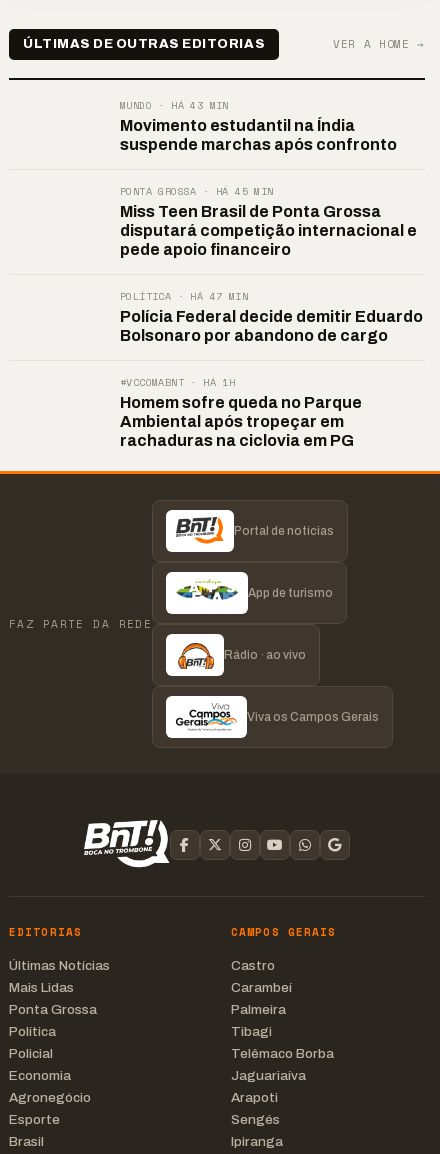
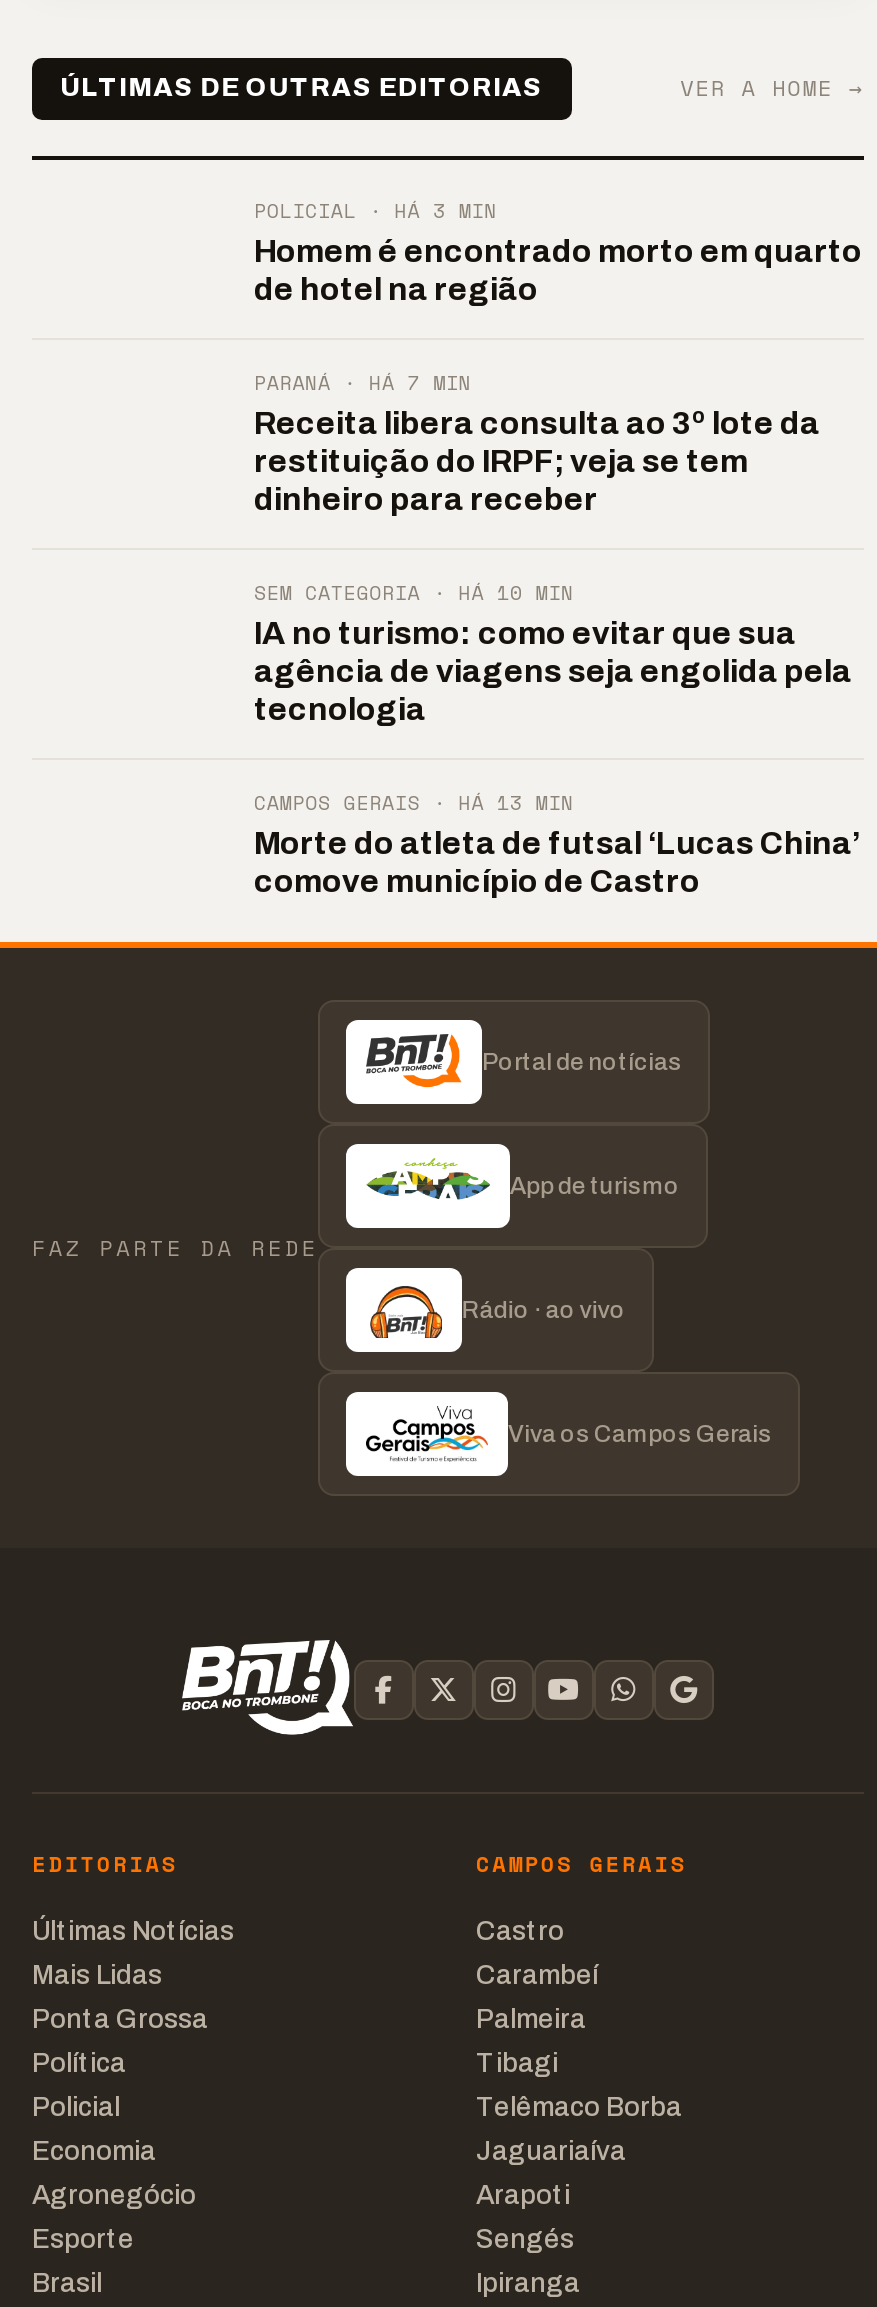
- MUNDO · HÁ 43 MIN
- Movimento estudantil na Índia
- suspende marchas após confronto
+ POLICIAL · HÁ 3 MIN
+ Homem é encontrado morto em quarto
+ de hotel na região

- PONTA GROSSA · HÁ 45 MIN
- Miss Teen Brasil de Ponta Grossa
- disputará competição internacional e
- pede apoio financeiro
+ PARANÁ · HÁ 7 MIN
+ Receita libera consulta ao 3º lote da
+ restituição do IRPF; veja se tem
+ dinheiro para receber

- POLÍTICA · HÁ 47 MIN
- Polícia Federal decide demitir Eduardo
- Bolsonaro por abandono de cargo
+ SEM CATEGORIA · HÁ 10 MIN
+ IA no turismo: como evitar que sua
+ agência de viagens seja engolida pela
+ tecnologia

- #VCCOMABNT · HÁ 1H
- Homem sofre queda no Parque
- Ambiental após tropeçar em
- rachaduras na ciclovia em PG
+ CAMPOS GERAIS · HÁ 13 MIN
+ Morte do atleta de futsal ‘Lucas China’
+ comove município de Castro
